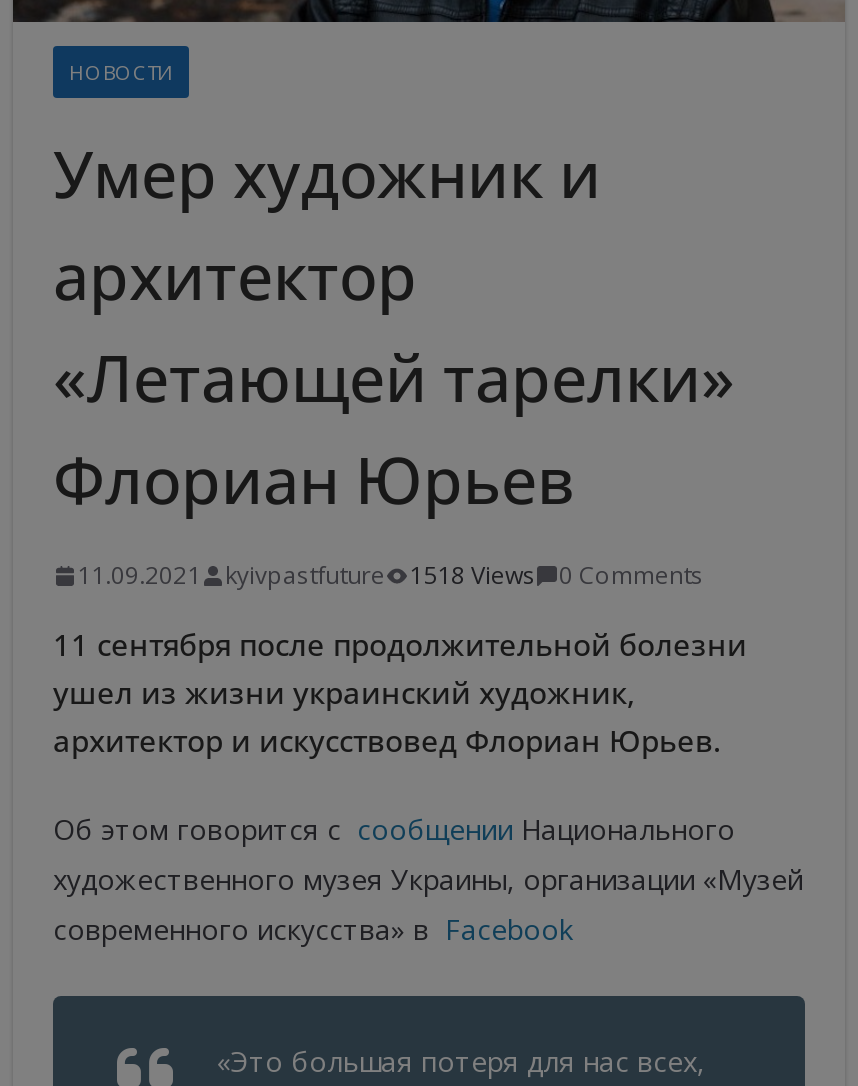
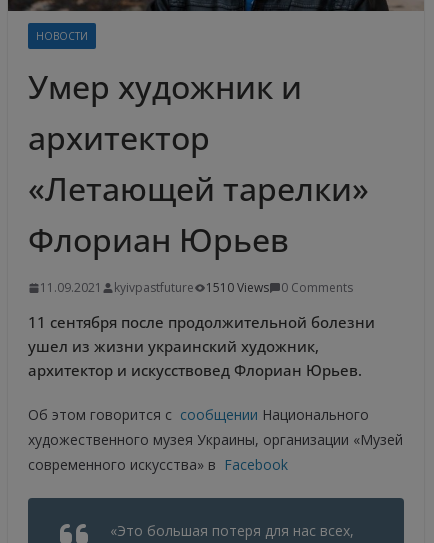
- 11.09.2021 kyivpastfuture 1518 Views 0 Comments
+ 11.09.2021 kyivpastfuture 1510 Views 0 Comments
